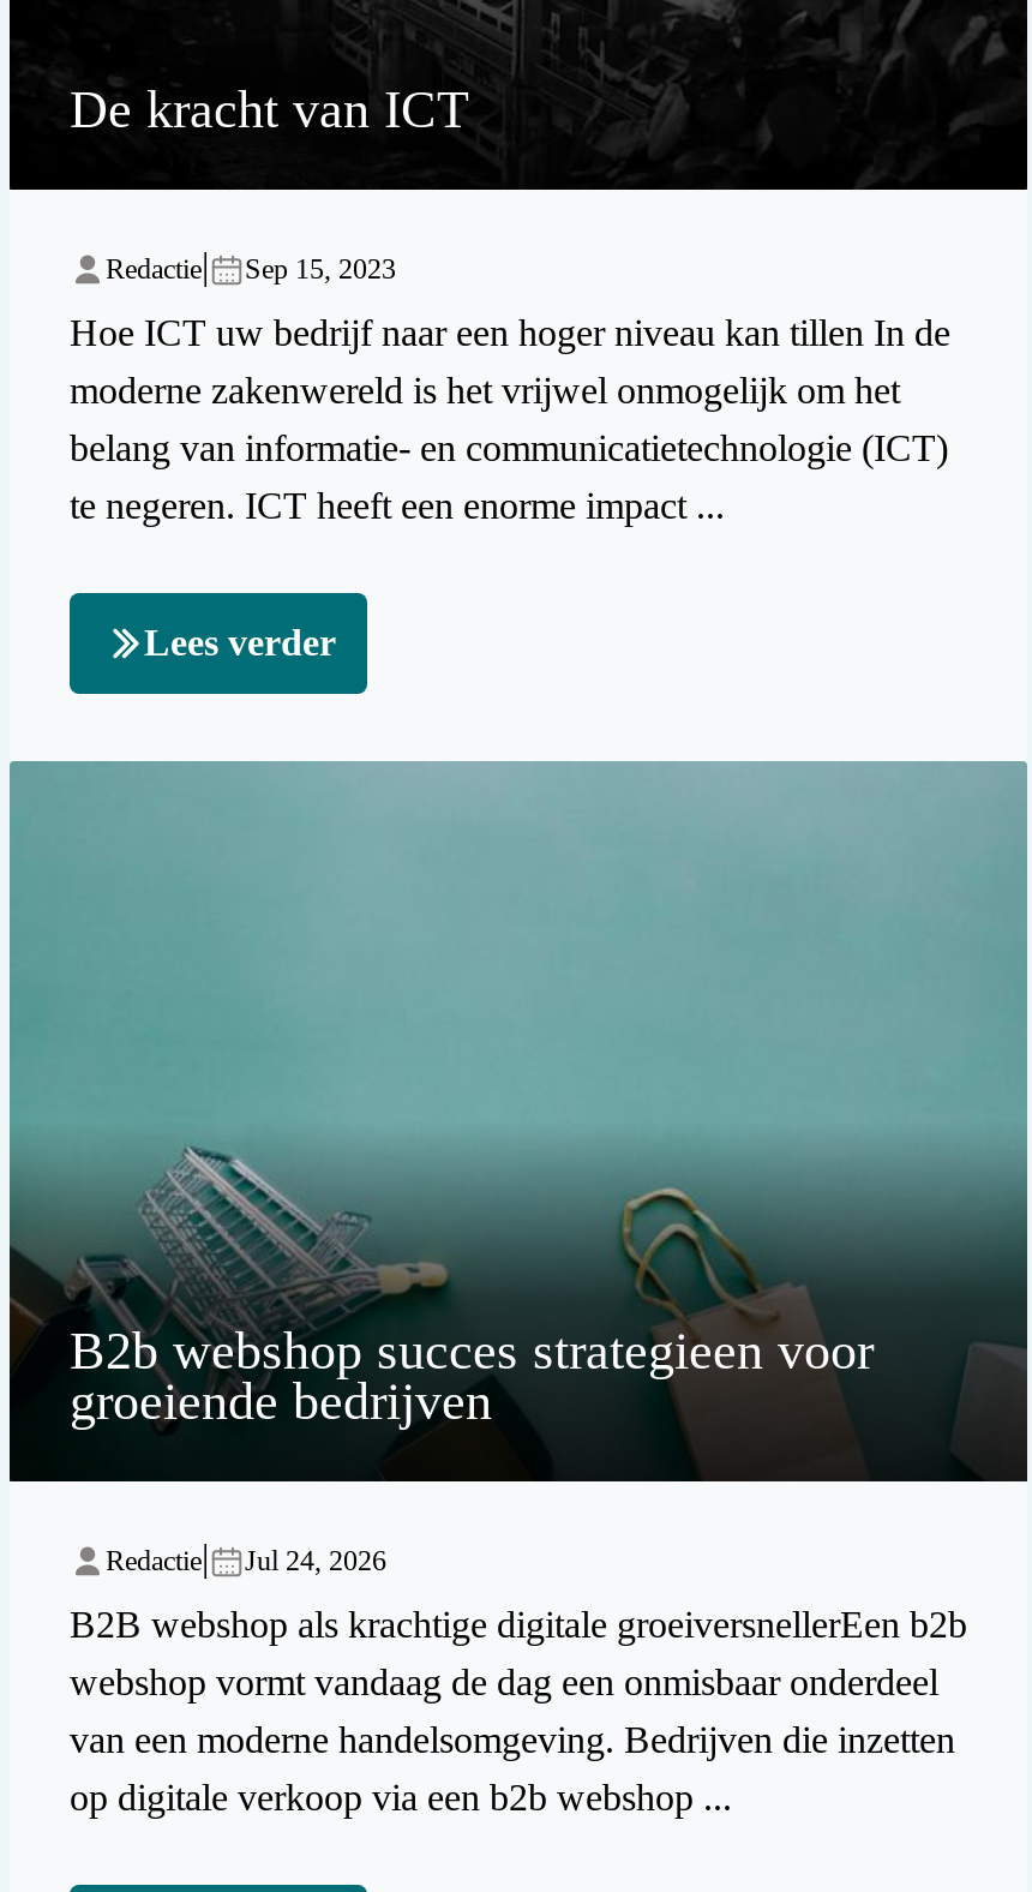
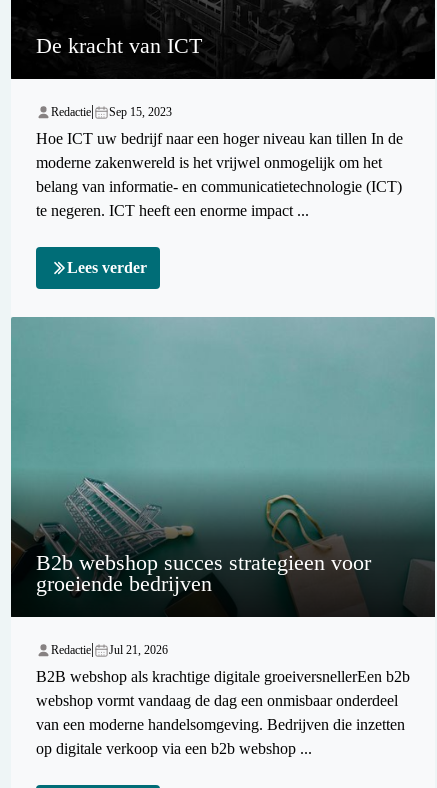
- Jul 24, 2026
+ Jul 21, 2026
